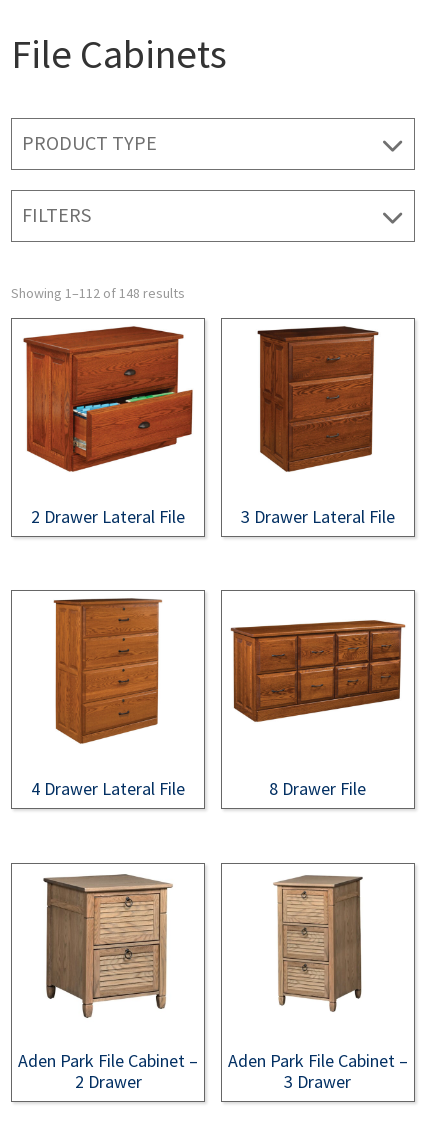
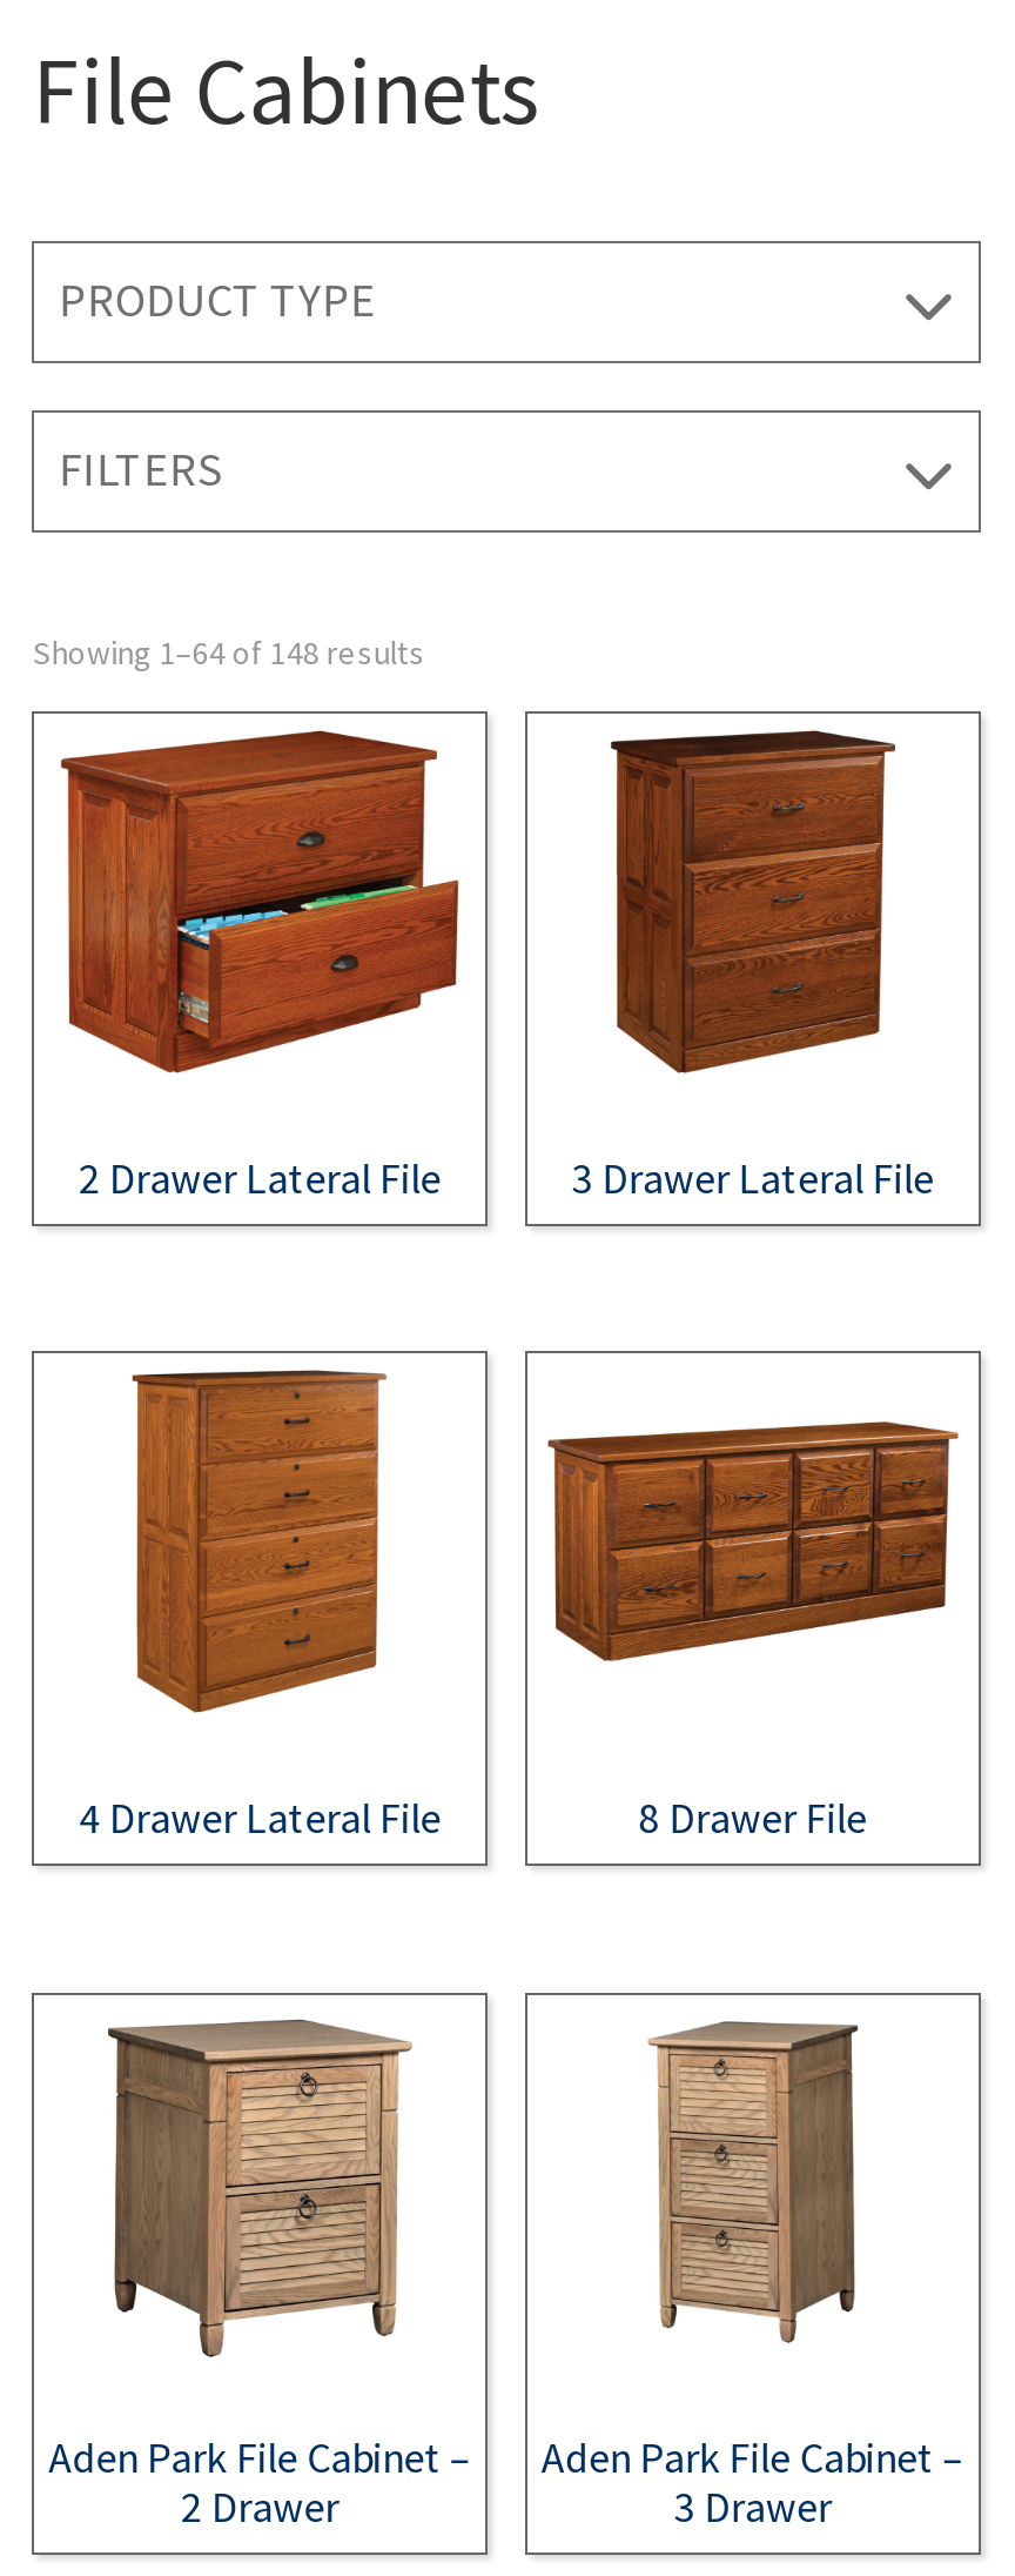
- Showing 1–112 of 148 results
+ Showing 1–64 of 148 results
